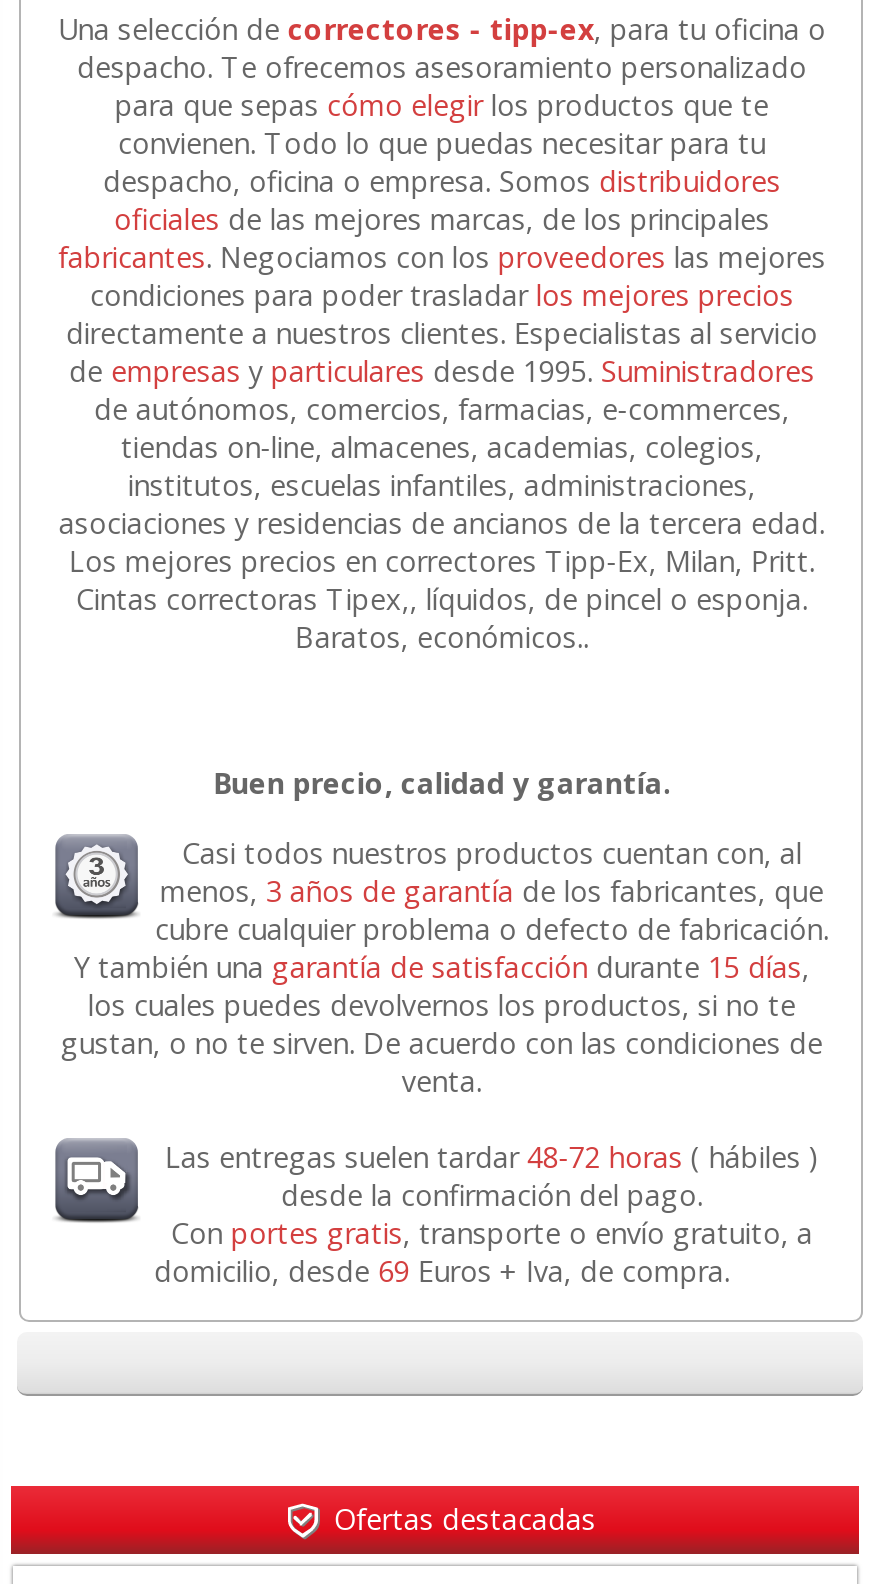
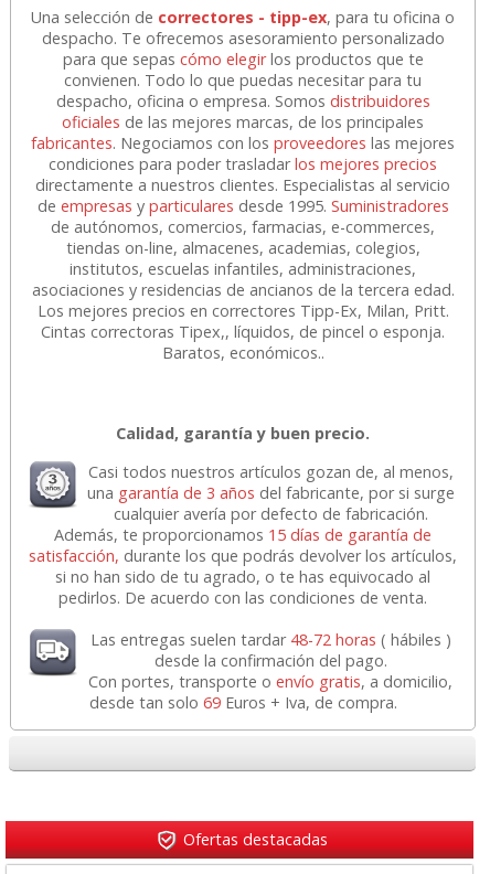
- Buen precio, calidad y garantía.
+ Calidad, garantía y buen precio.

- Casi todos nuestros productos cuentan con, al
- menos, 3 años de garantía de los fabricantes, que
- cubre cualquier problema o defecto de fabricación.
- Y también una garantía de satisfacción durante 15 días,
- los cuales puedes devolvernos los productos, si no te
- gustan, o no te sirven. De acuerdo con las condiciones de
- venta.
+ Casi todos nuestros artículos gozan de, al menos,
+ una garantía de 3 años del fabricante, por si surge
+ cualquier avería por defecto de fabricación.
+ Además, te proporcionamos 15 días de garantía de
+ satisfacción, durante los que podrás devolver los artículos,
+ si no han sido de tu agrado, o te has equivocado al
+ pedirlos. De acuerdo con las condiciones de venta.

- Con portes gratis, transporte o envío gratuito, a
- domicilio, desde 69 Euros + Iva, de compra.
+ Con portes, transporte o envío gratis, a domicilio,
+ desde tan solo 69 Euros + Iva, de compra.
